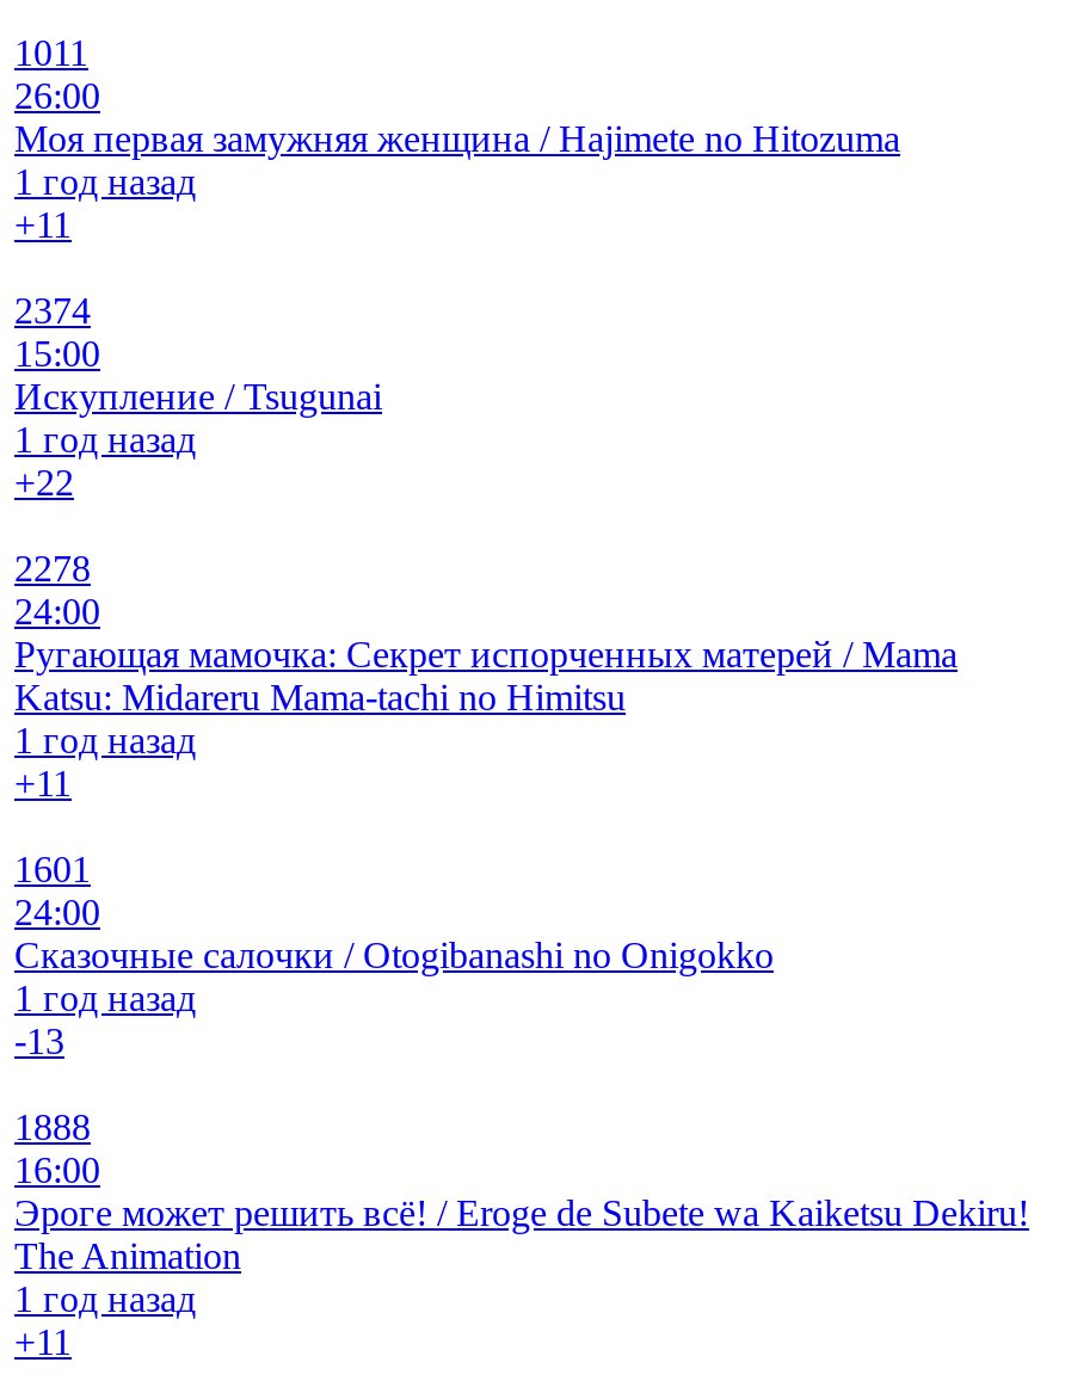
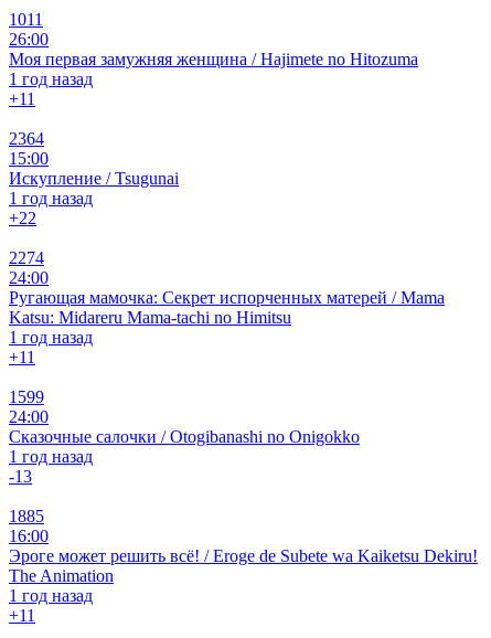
- 2374
+ 2364

- 2278
+ 2274

- 1601
+ 1599

- 1888
+ 1885
